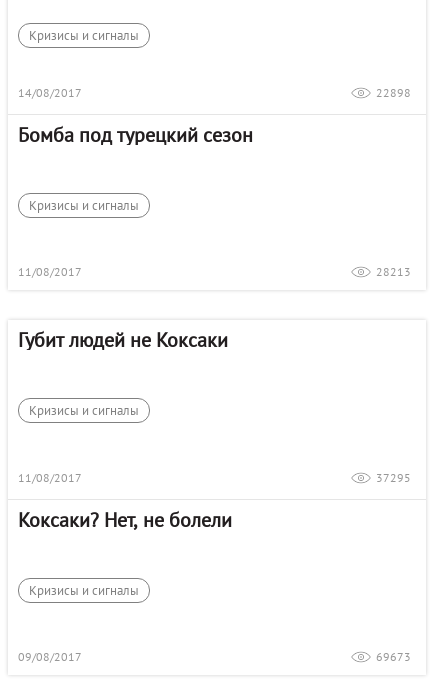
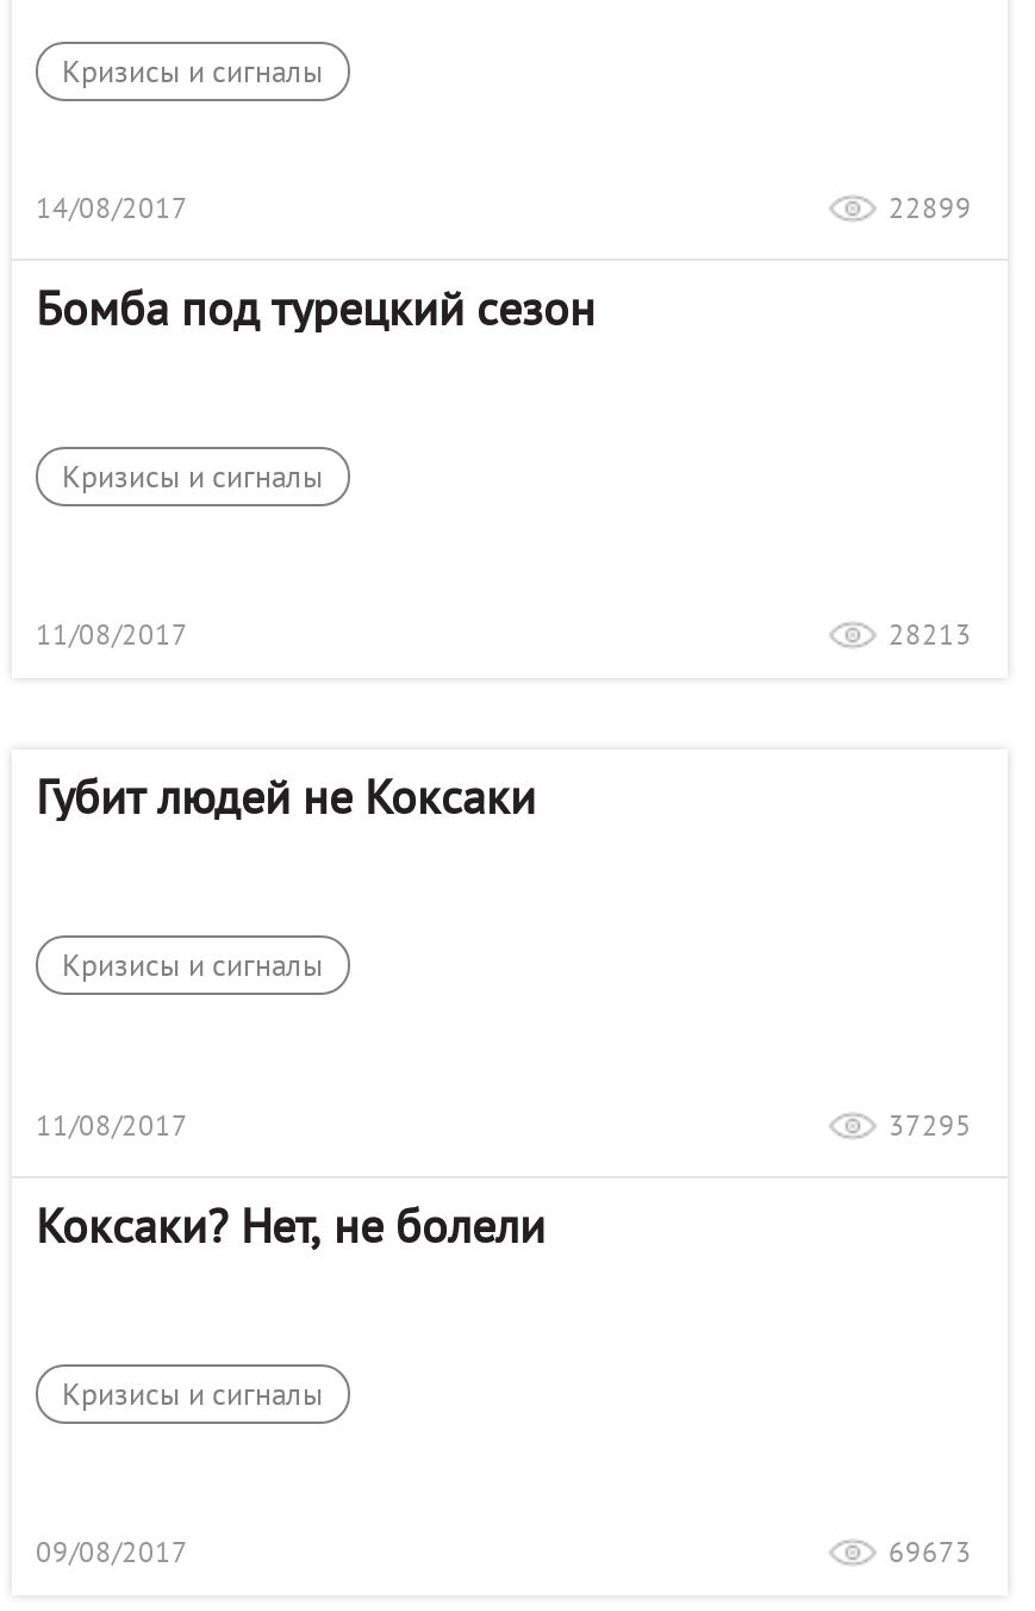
- 22898
+ 22899
